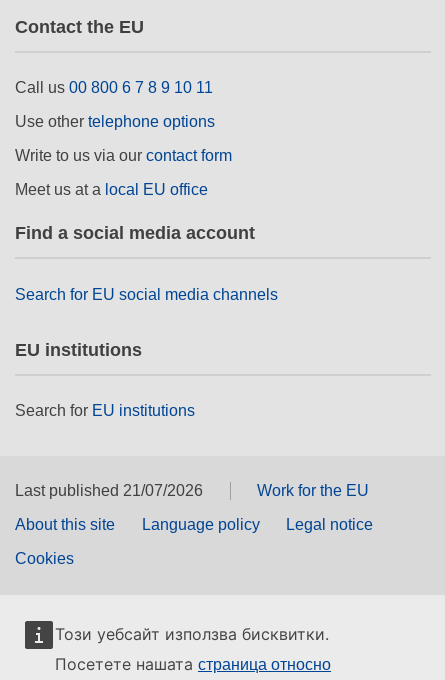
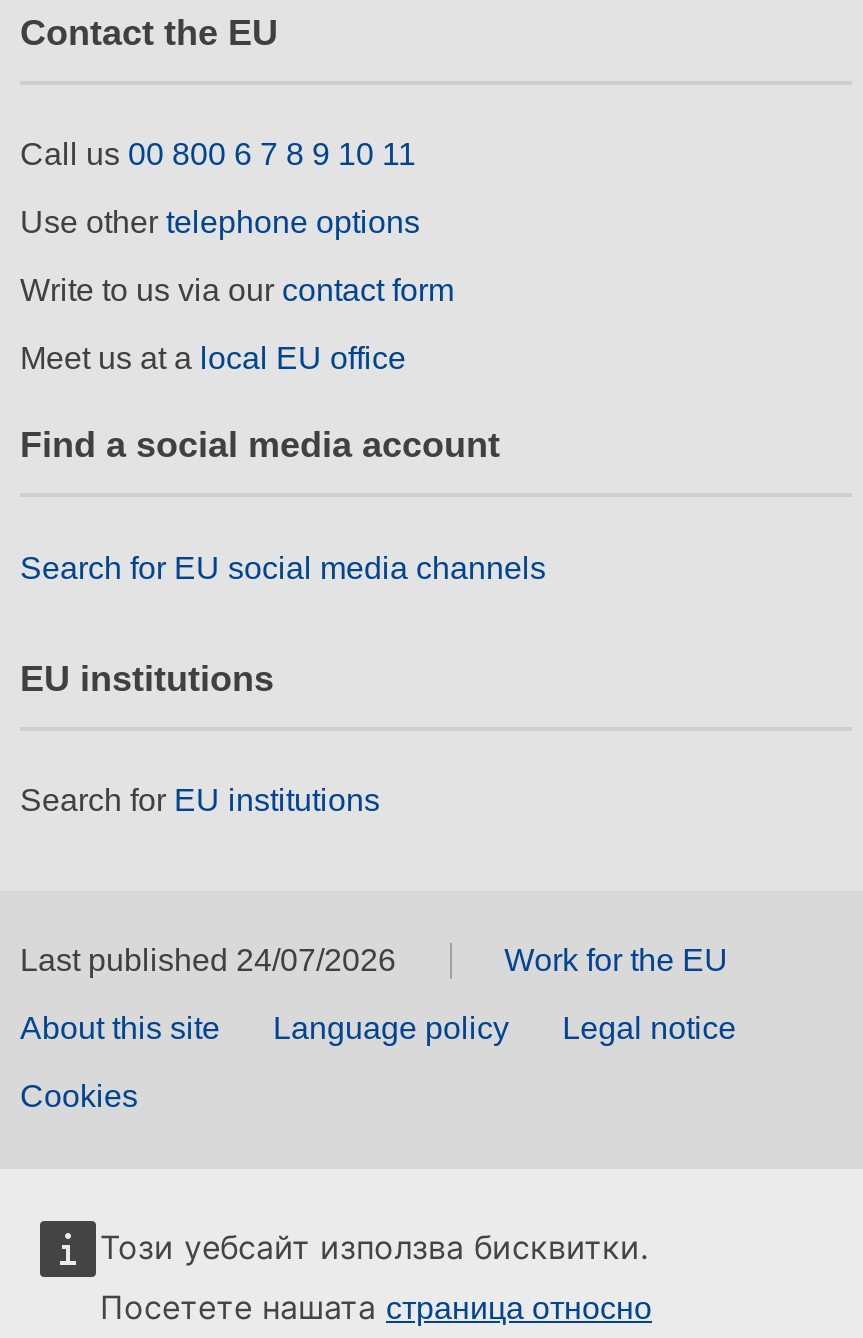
- Last published 21/07/2026
+ Last published 24/07/2026
